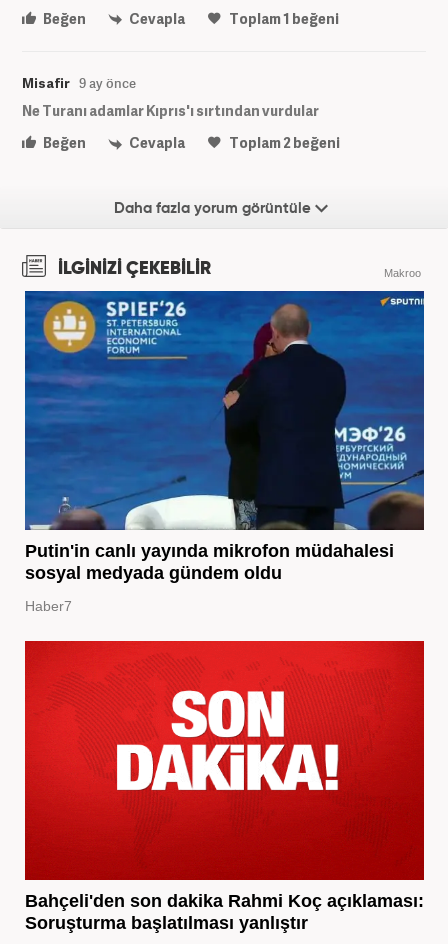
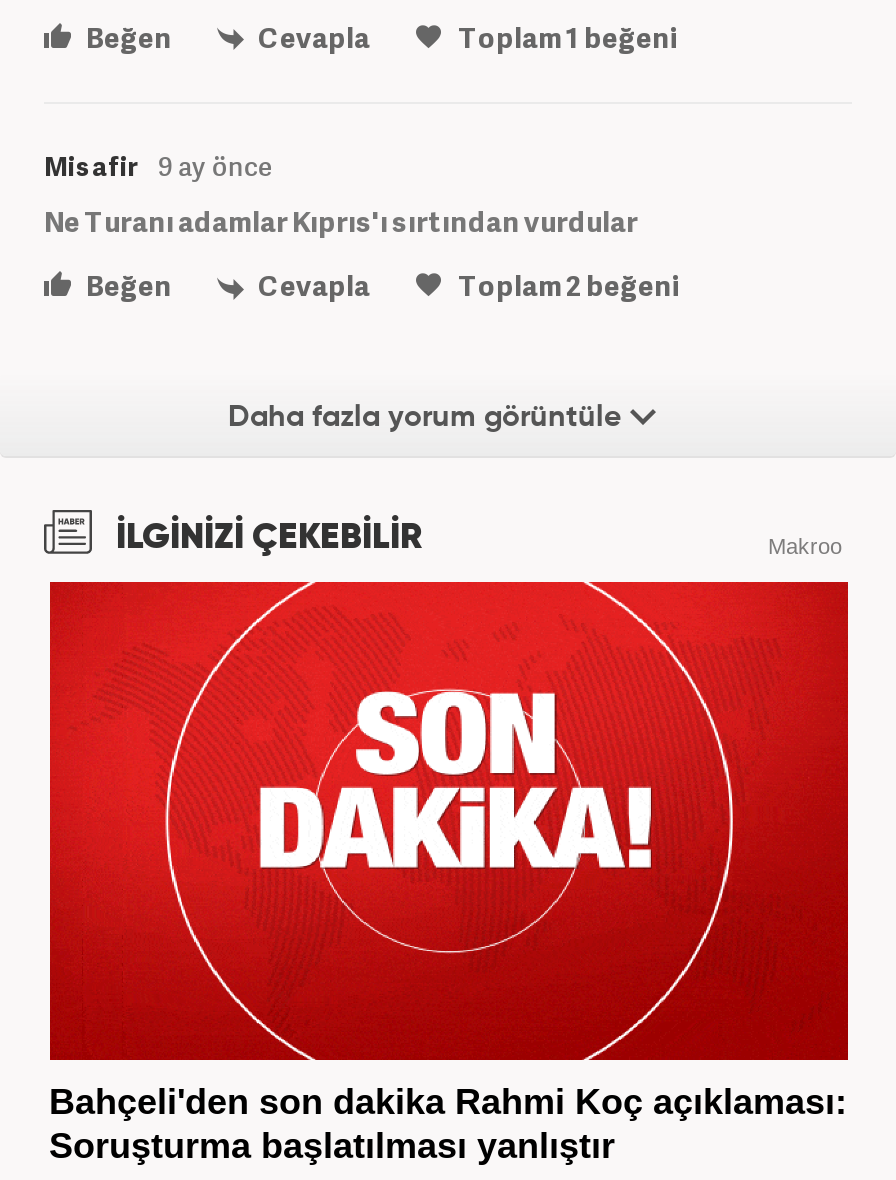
- [image]
- Putin'in canlı yayında mikrofon müdahalesi
- sosyal medyada gündem oldu
- Haber7

moved up: [image]
